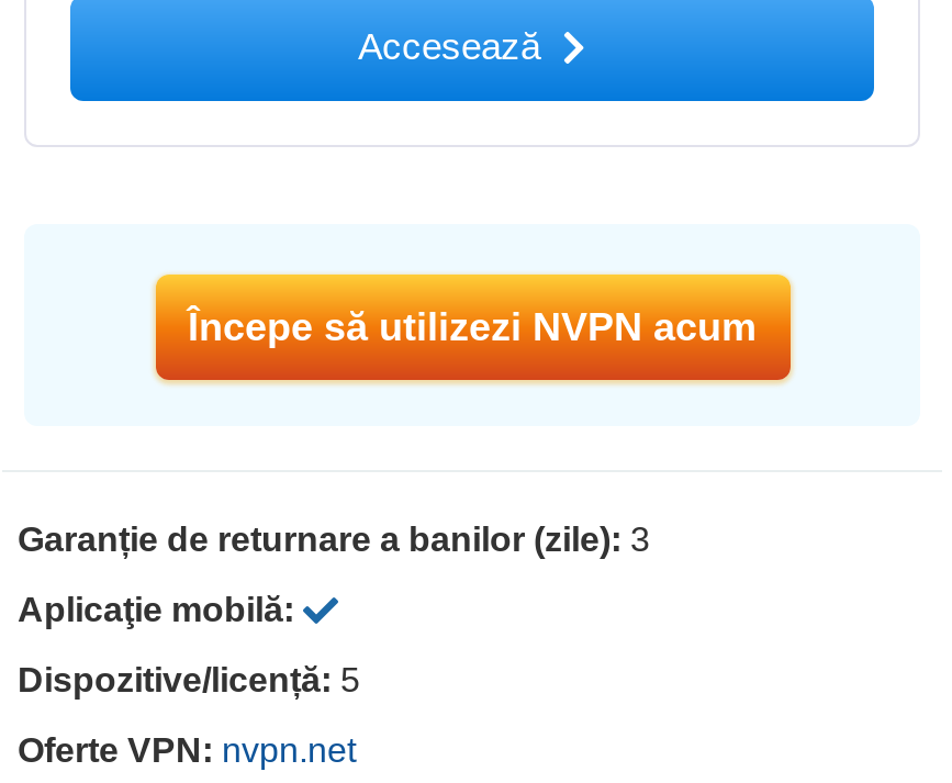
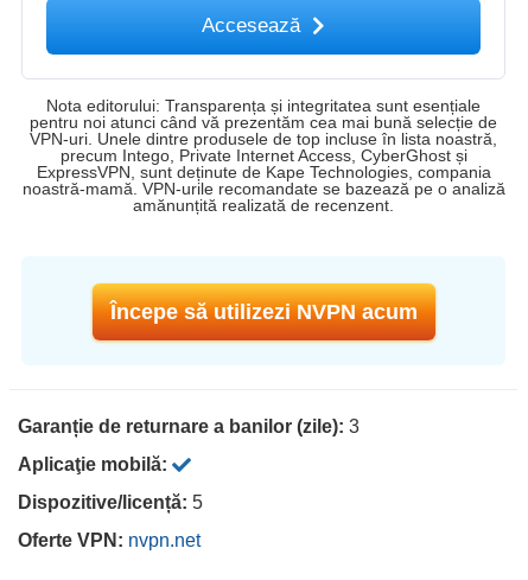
+ Nota editorului: Transparența și integritatea sunt esențiale
+ pentru noi atunci când vă prezentăm cea mai bună selecție de
+ VPN-uri. Unele dintre produsele de top incluse în lista noastră,
+ precum Intego, Private Internet Access, CyberGhost și
+ ExpressVPN, sunt deținute de Kape Technologies, compania
+ noastră-mamă. VPN-urile recomandate se bazează pe o analiză
+ amănunțită realizată de recenzent.
